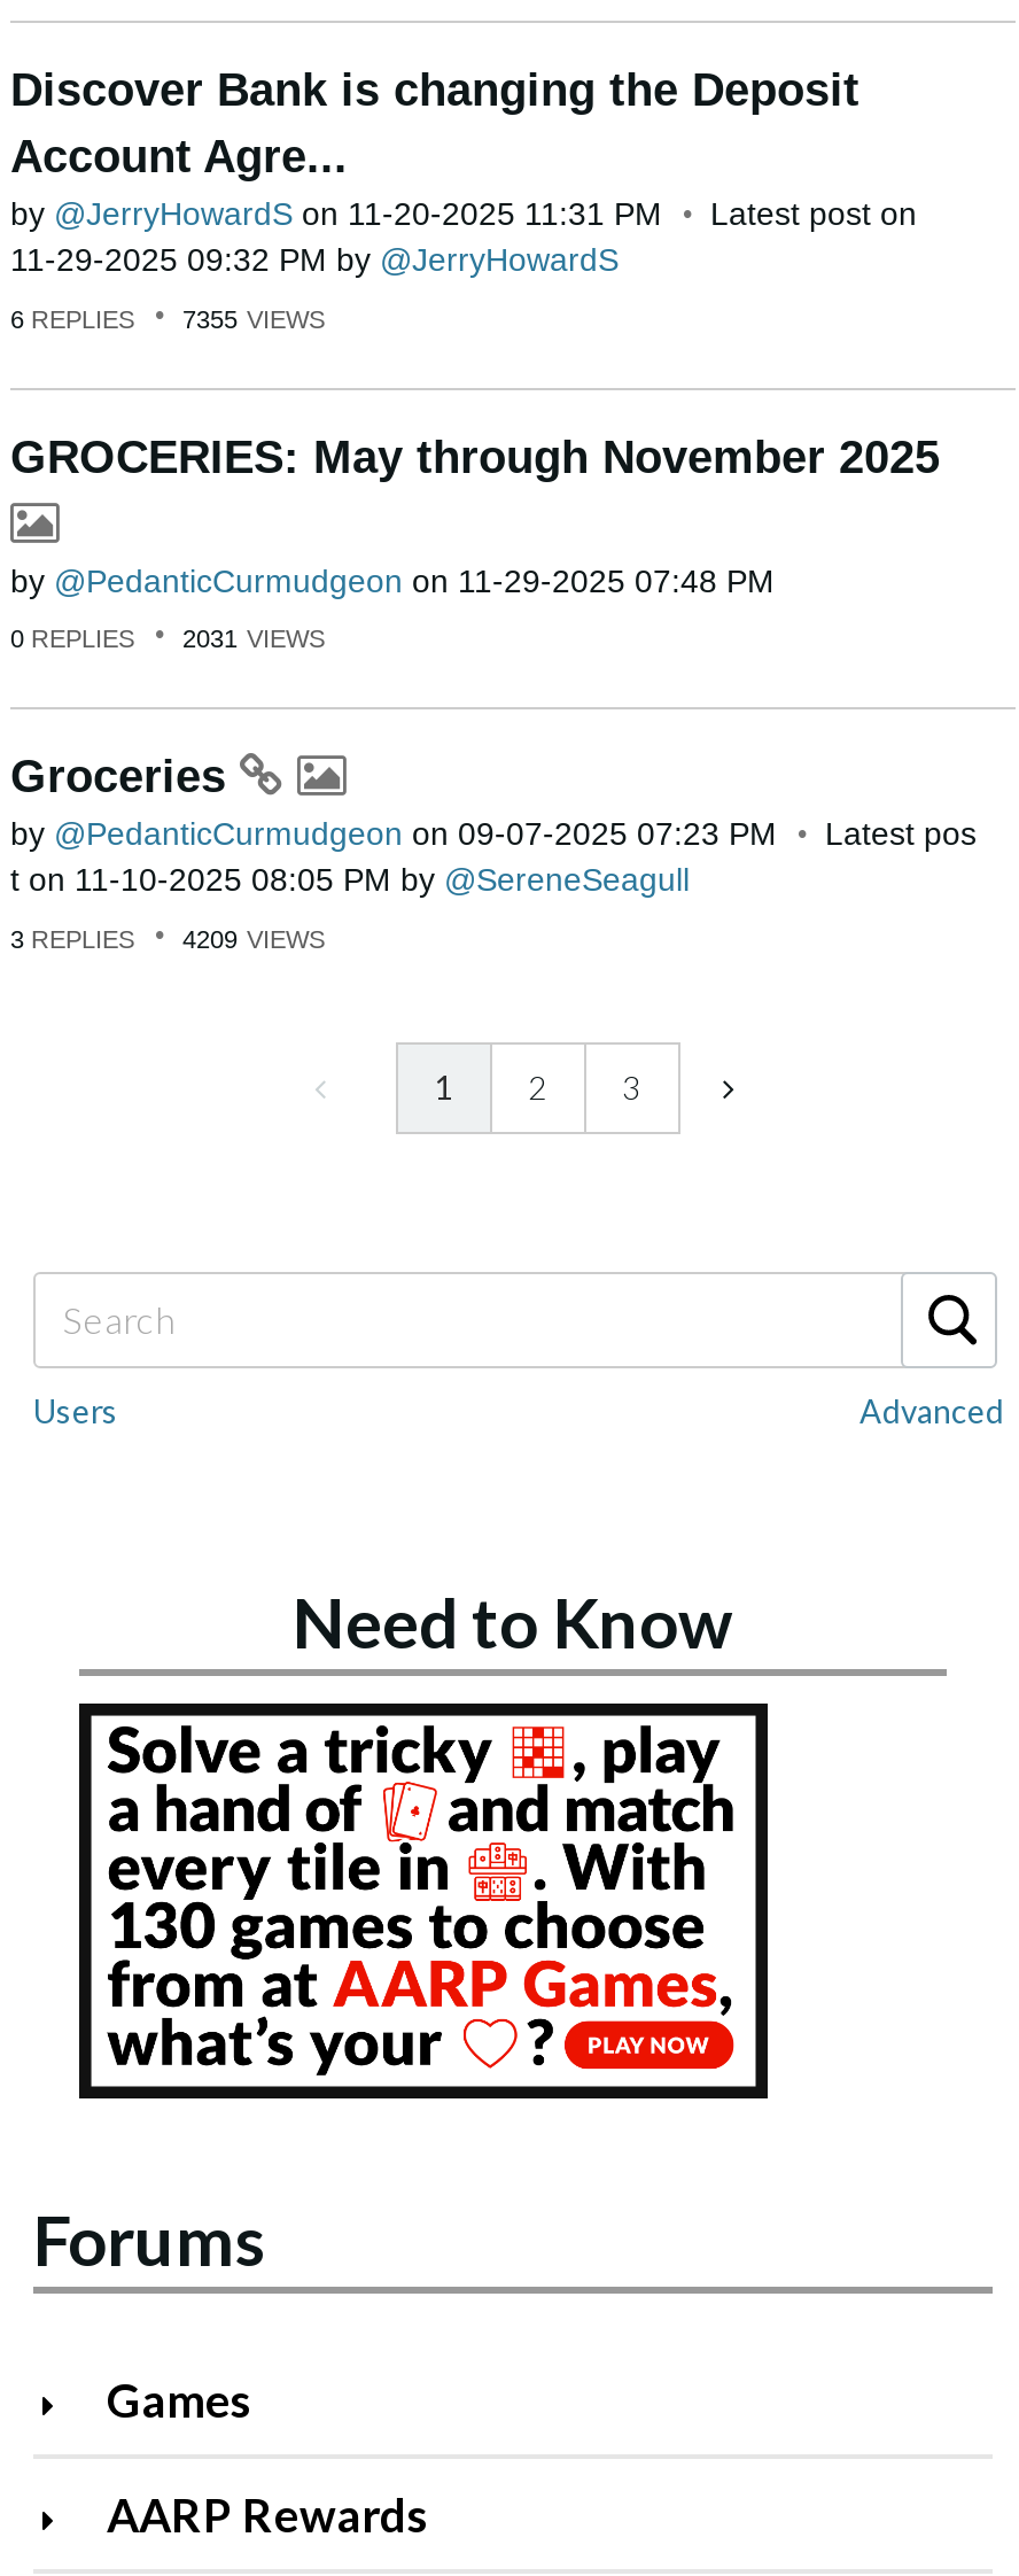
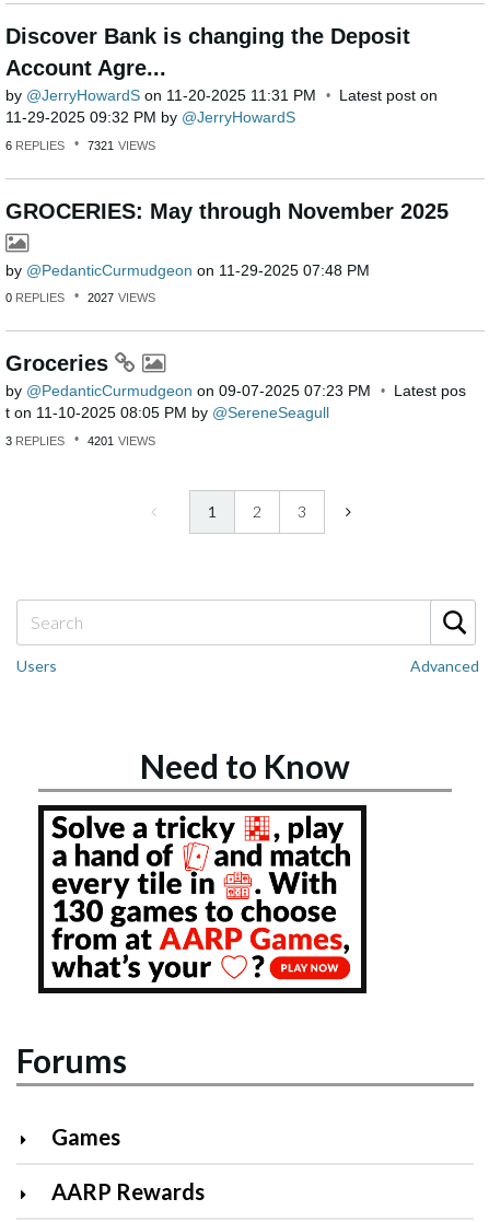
- 6 REPLIES 7355 VIEWS
+ 6 REPLIES 7321 VIEWS

- 0 REPLIES 2031 VIEWS
+ 0 REPLIES 2027 VIEWS

- 3 REPLIES 4209 VIEWS
+ 3 REPLIES 4201 VIEWS
